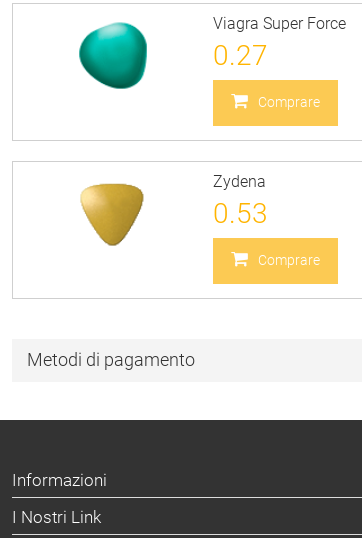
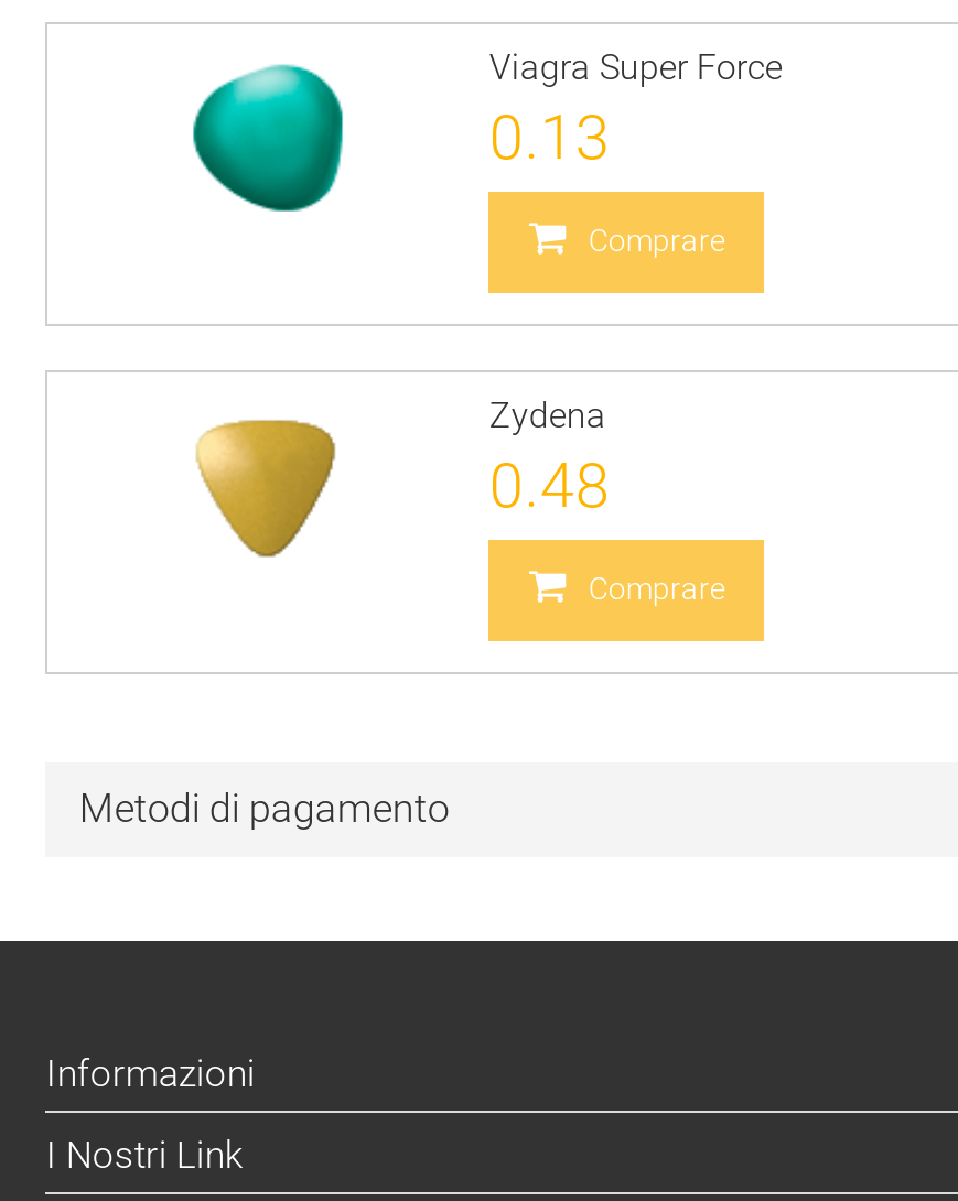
- 0.27
+ 0.13

- 0.53
+ 0.48
